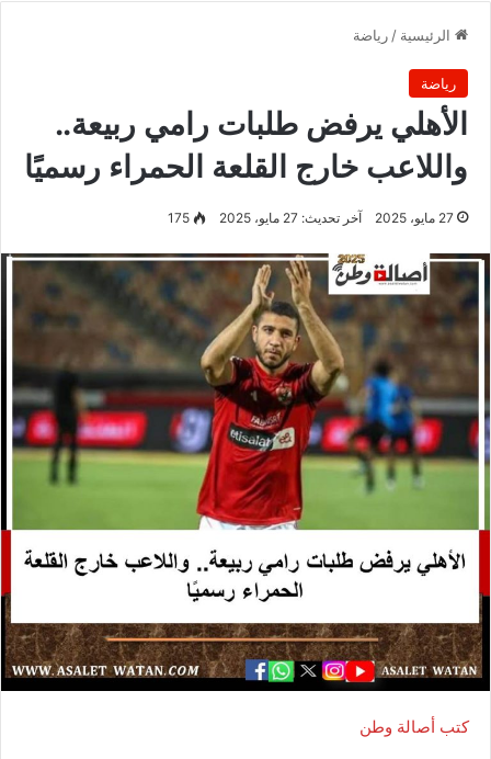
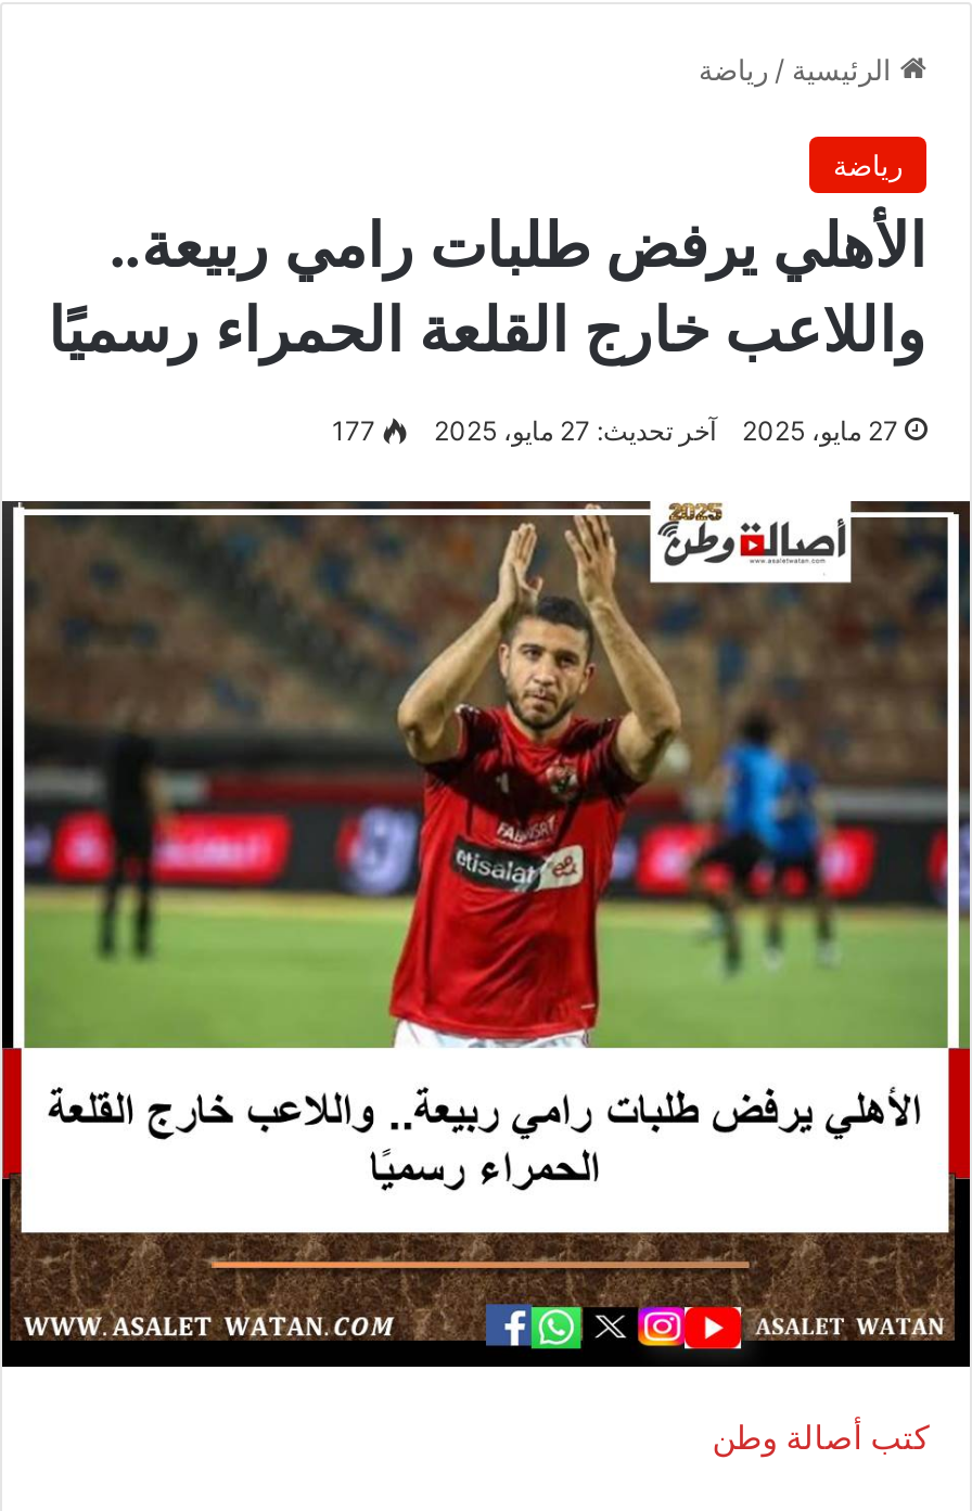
- 175
+ 177
